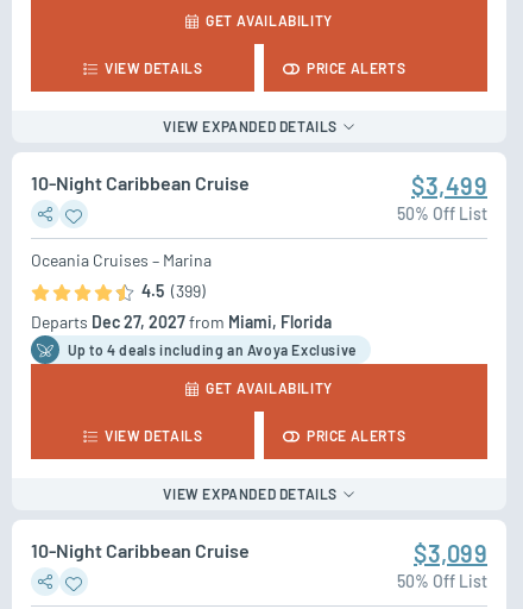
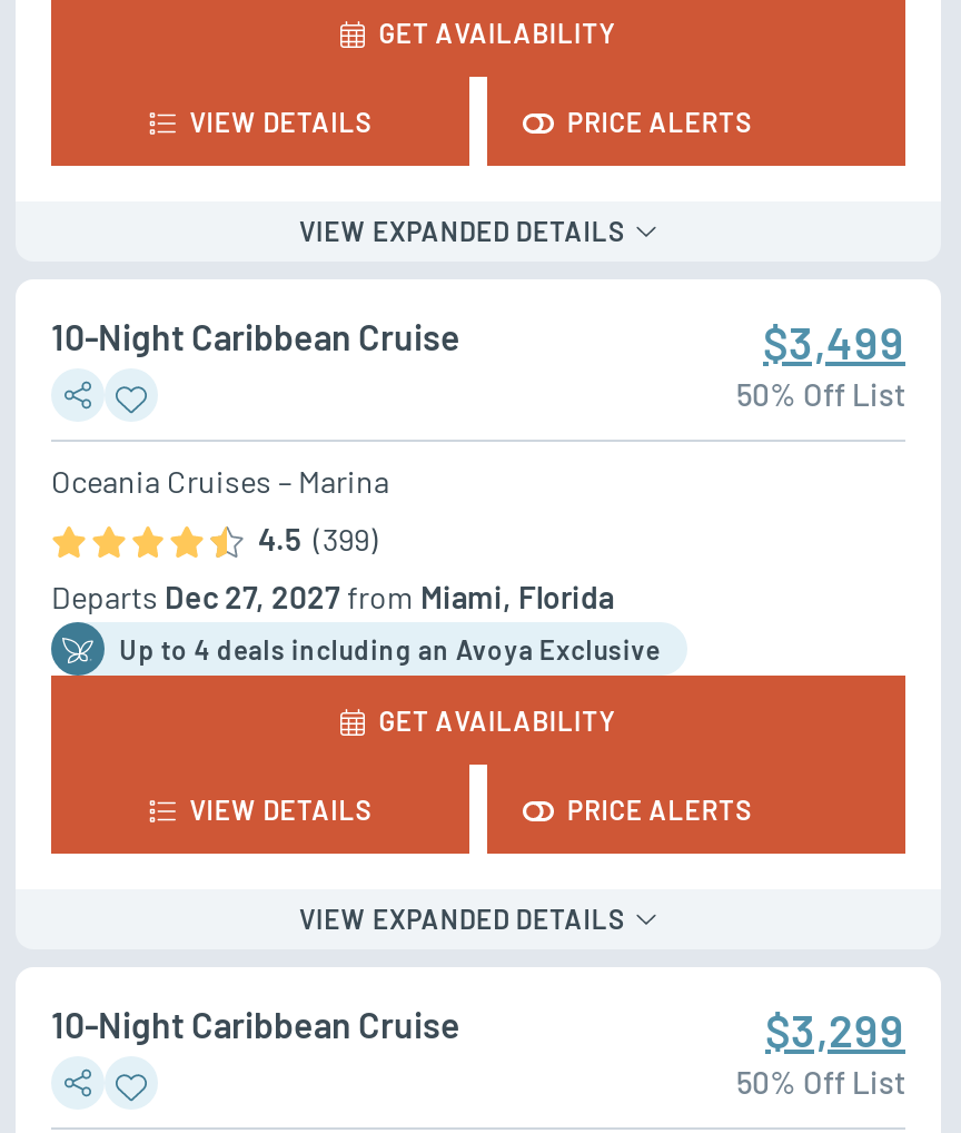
- $3,099
+ $3,299
